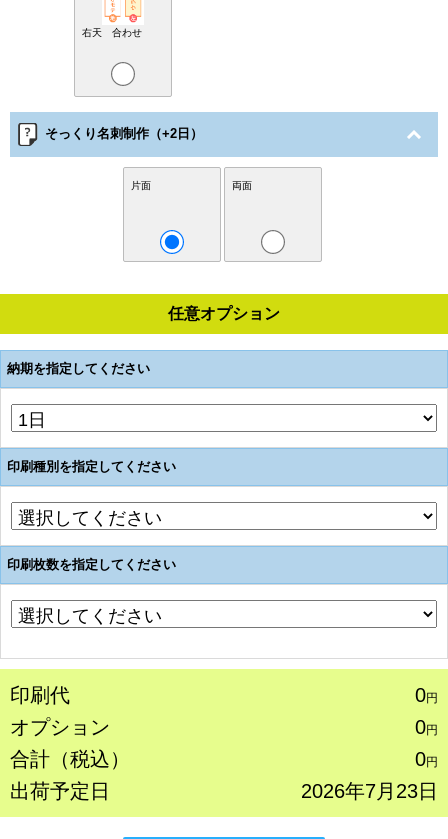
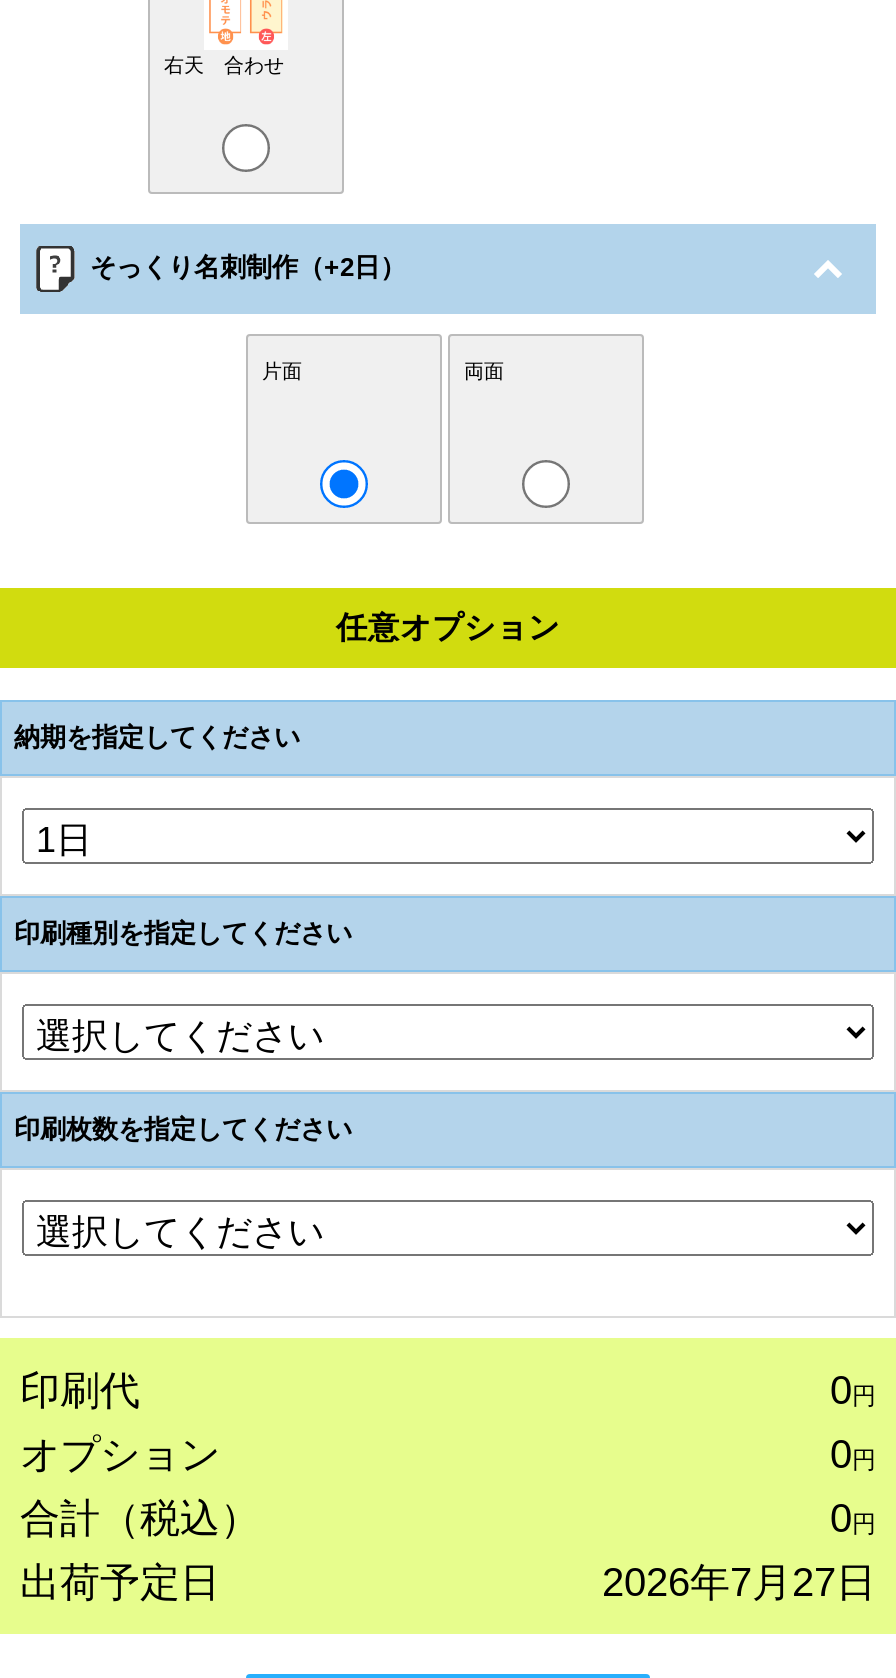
- 2026年7月23日
+ 2026年7月27日
